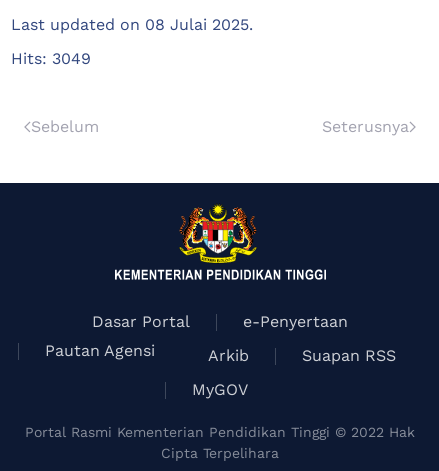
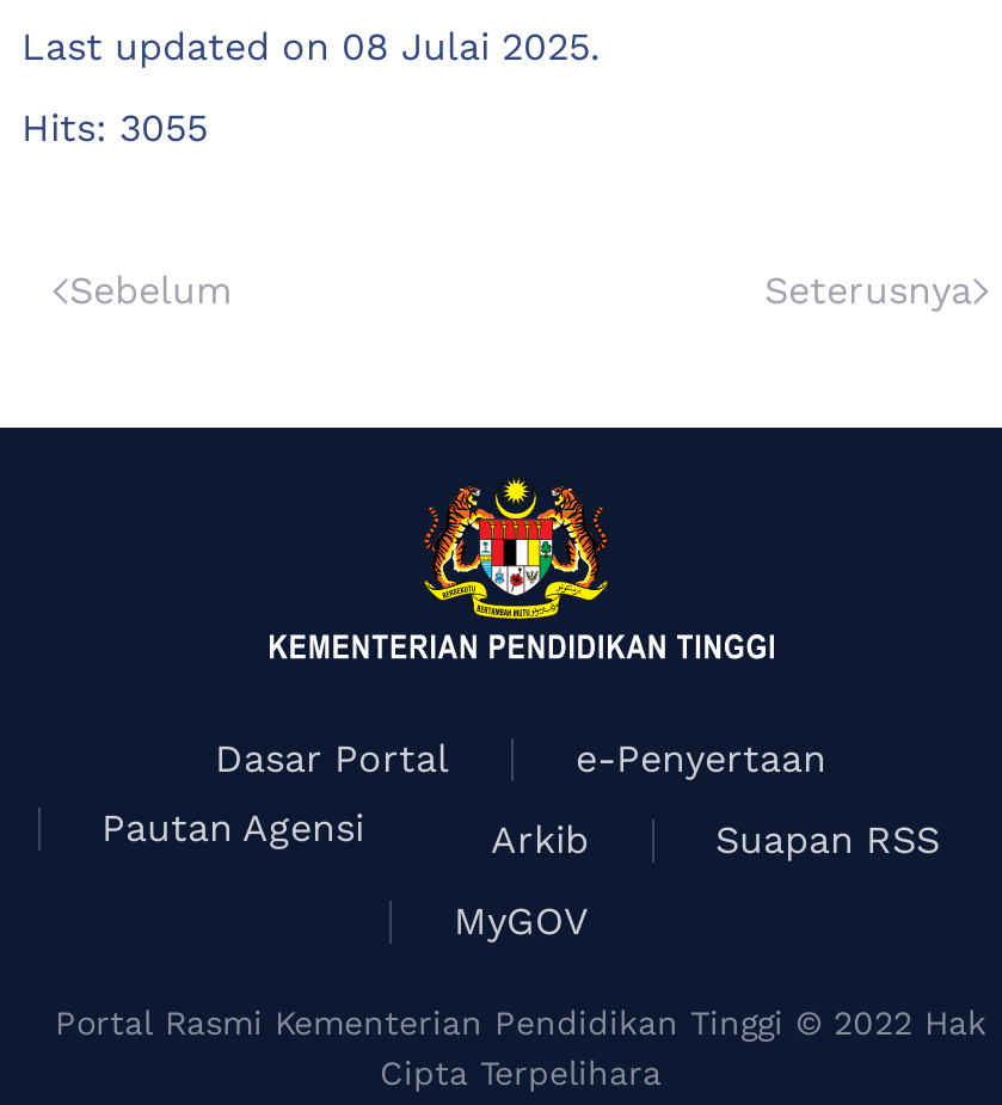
- Hits: 3049
+ Hits: 3055
